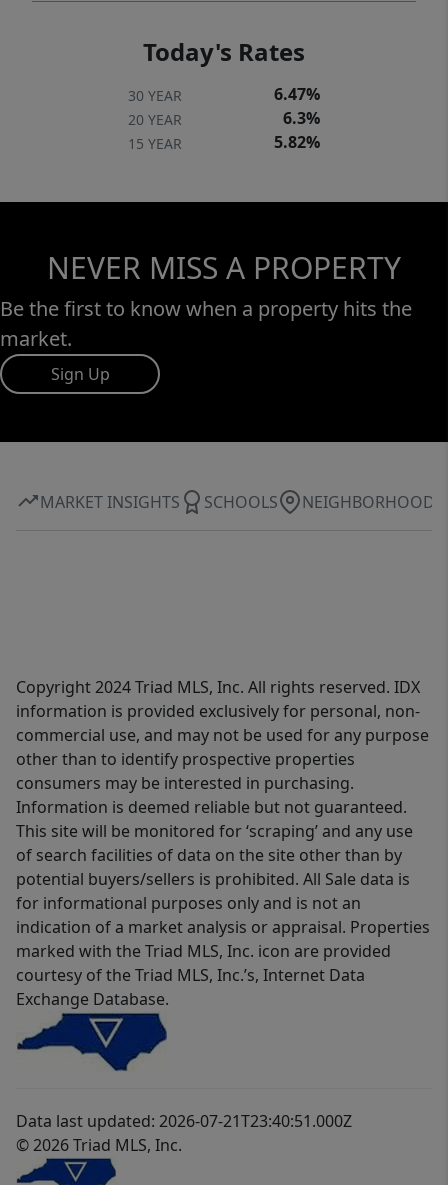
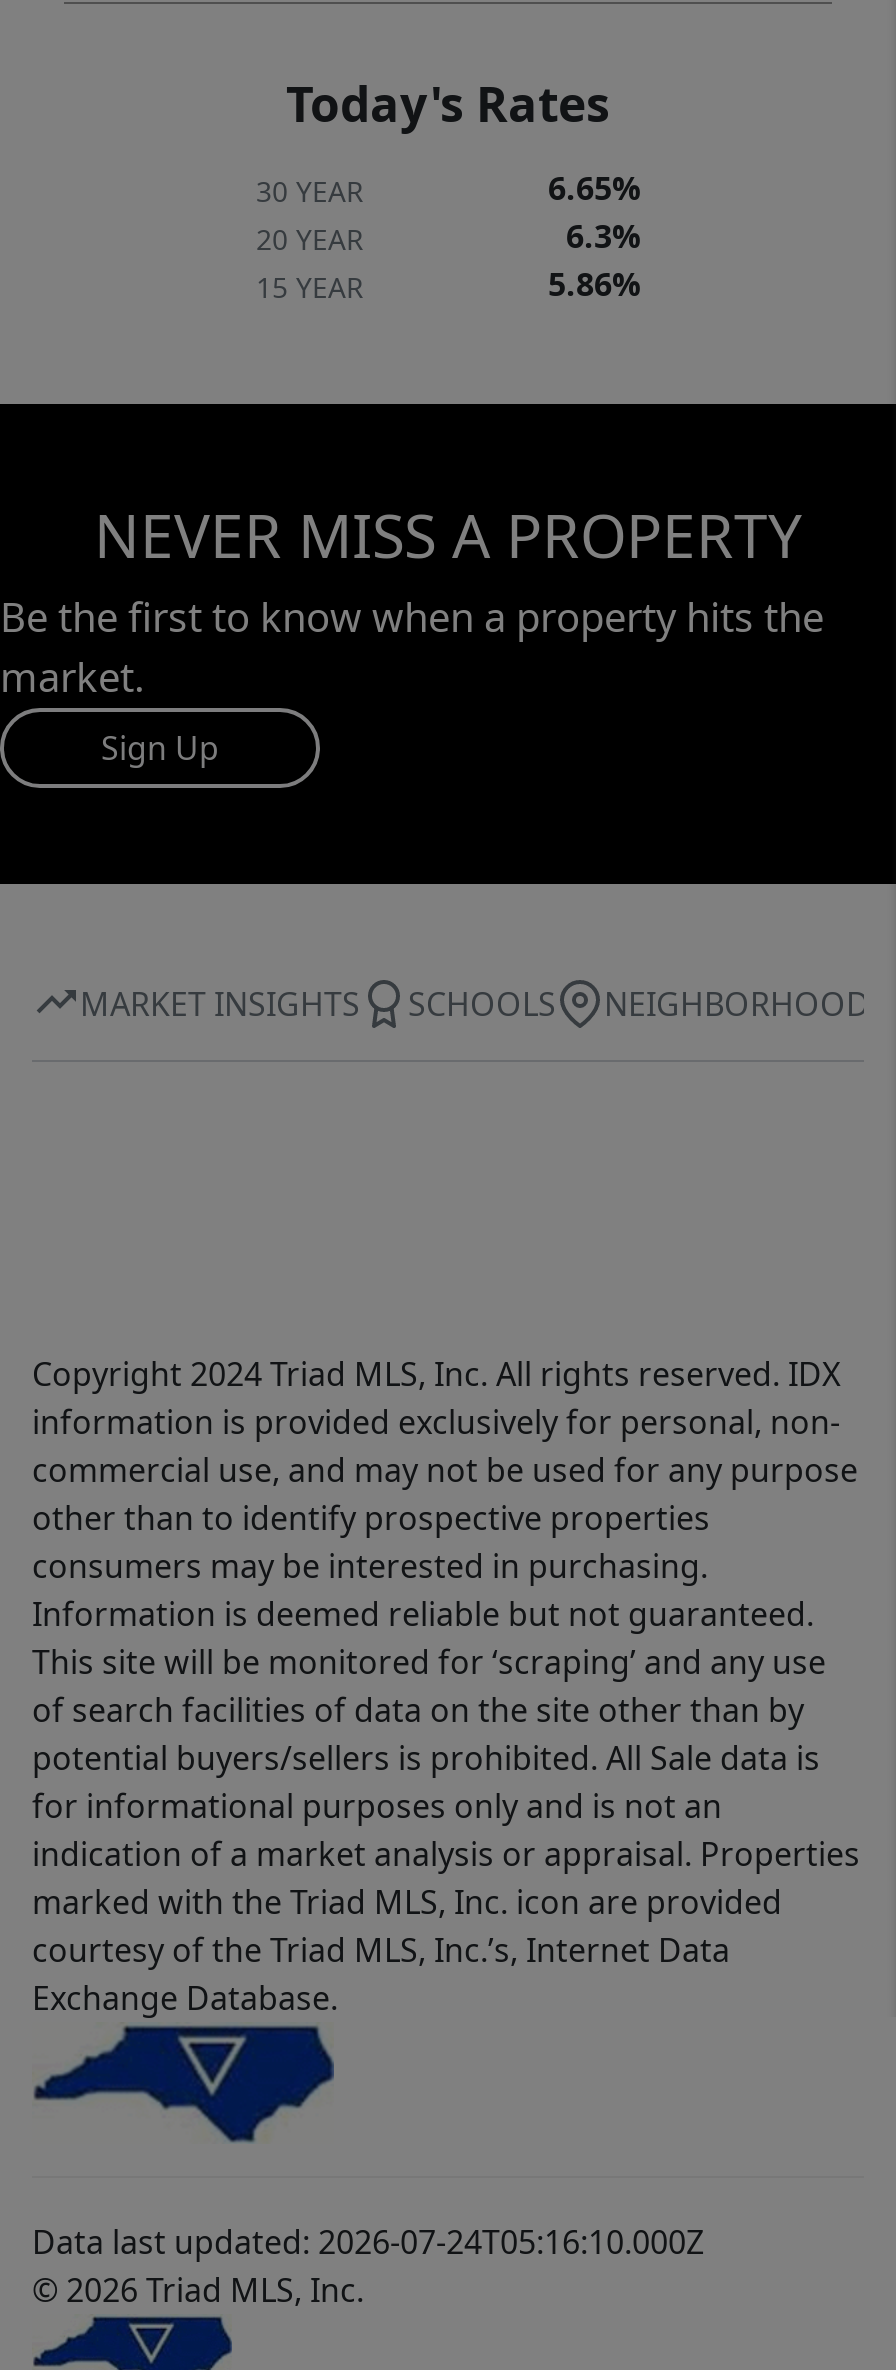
- 6.47%
+ 6.65%

- 5.82%
+ 5.86%

- Data last updated: 2026-07-21T23:40:51.000Z
+ Data last updated: 2026-07-24T05:16:10.000Z
